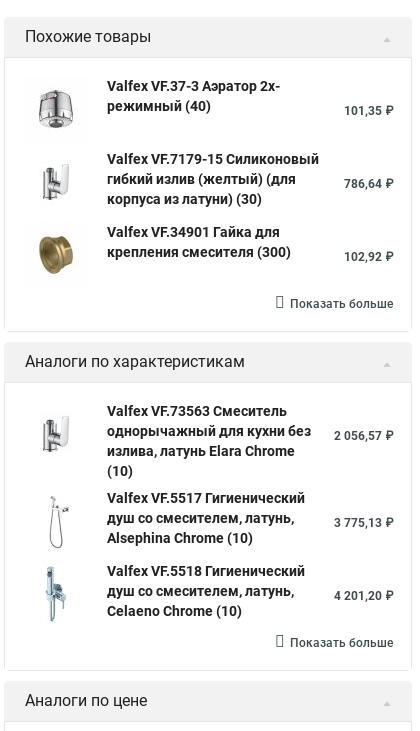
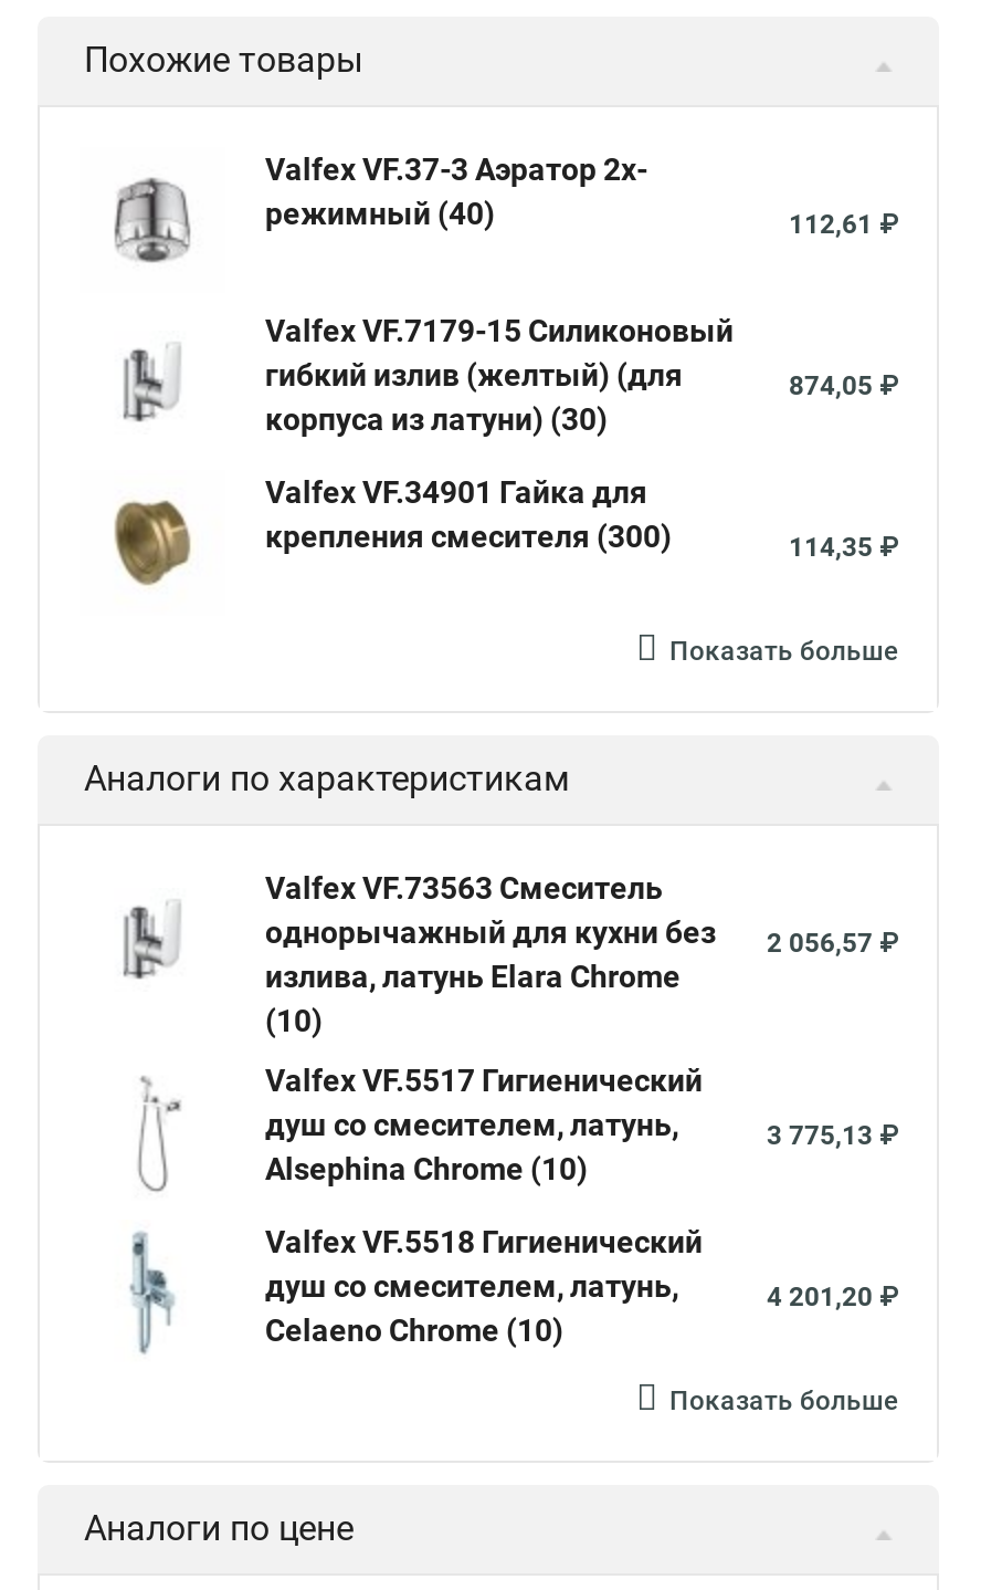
- 101,35 ₽
+ 112,61 ₽

- 786,64 ₽
+ 874,05 ₽

- 102,92 ₽
+ 114,35 ₽
